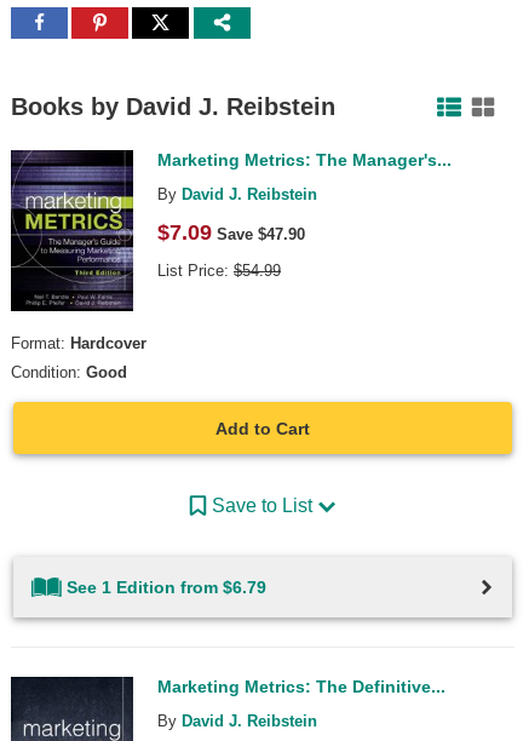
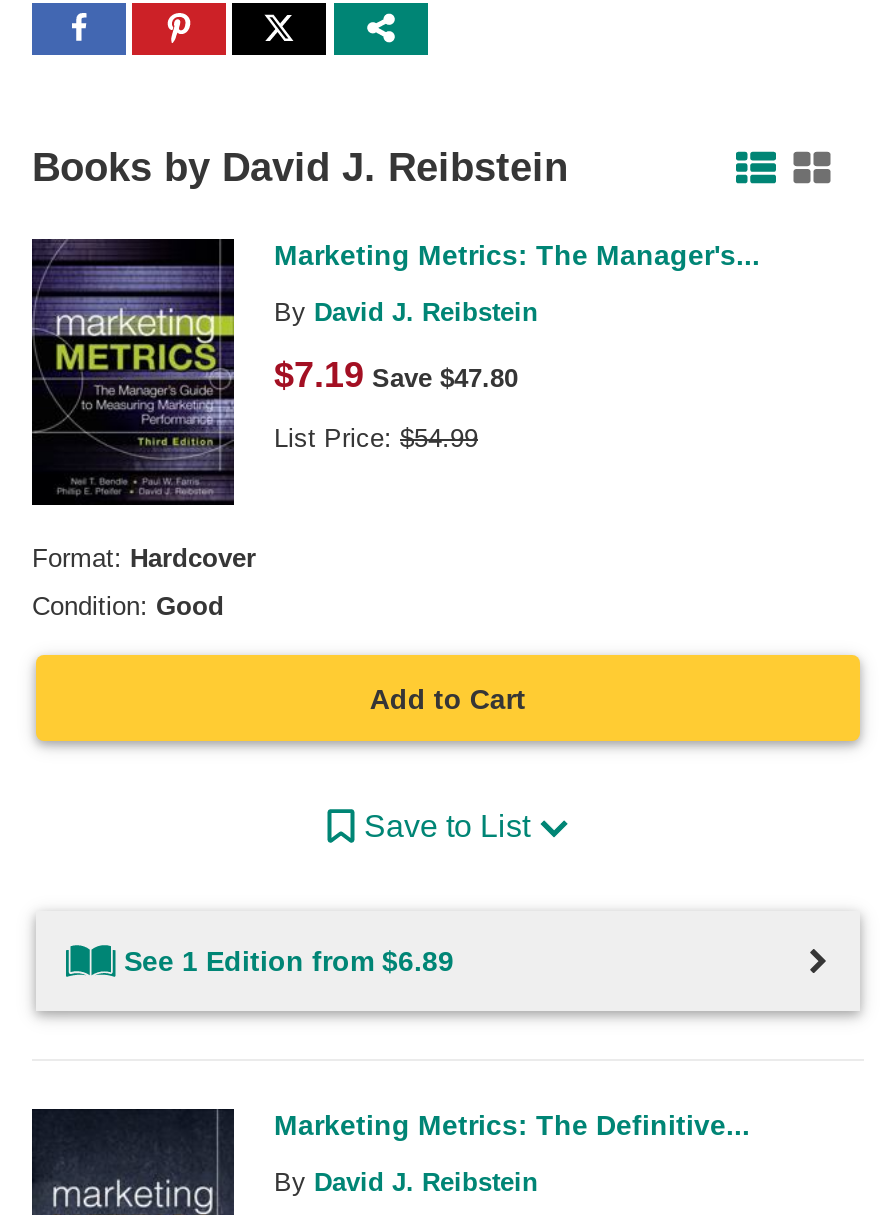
- $7.09 Save $47.90
+ $7.19 Save $47.80

- See 1 Edition from $6.79
+ See 1 Edition from $6.89
